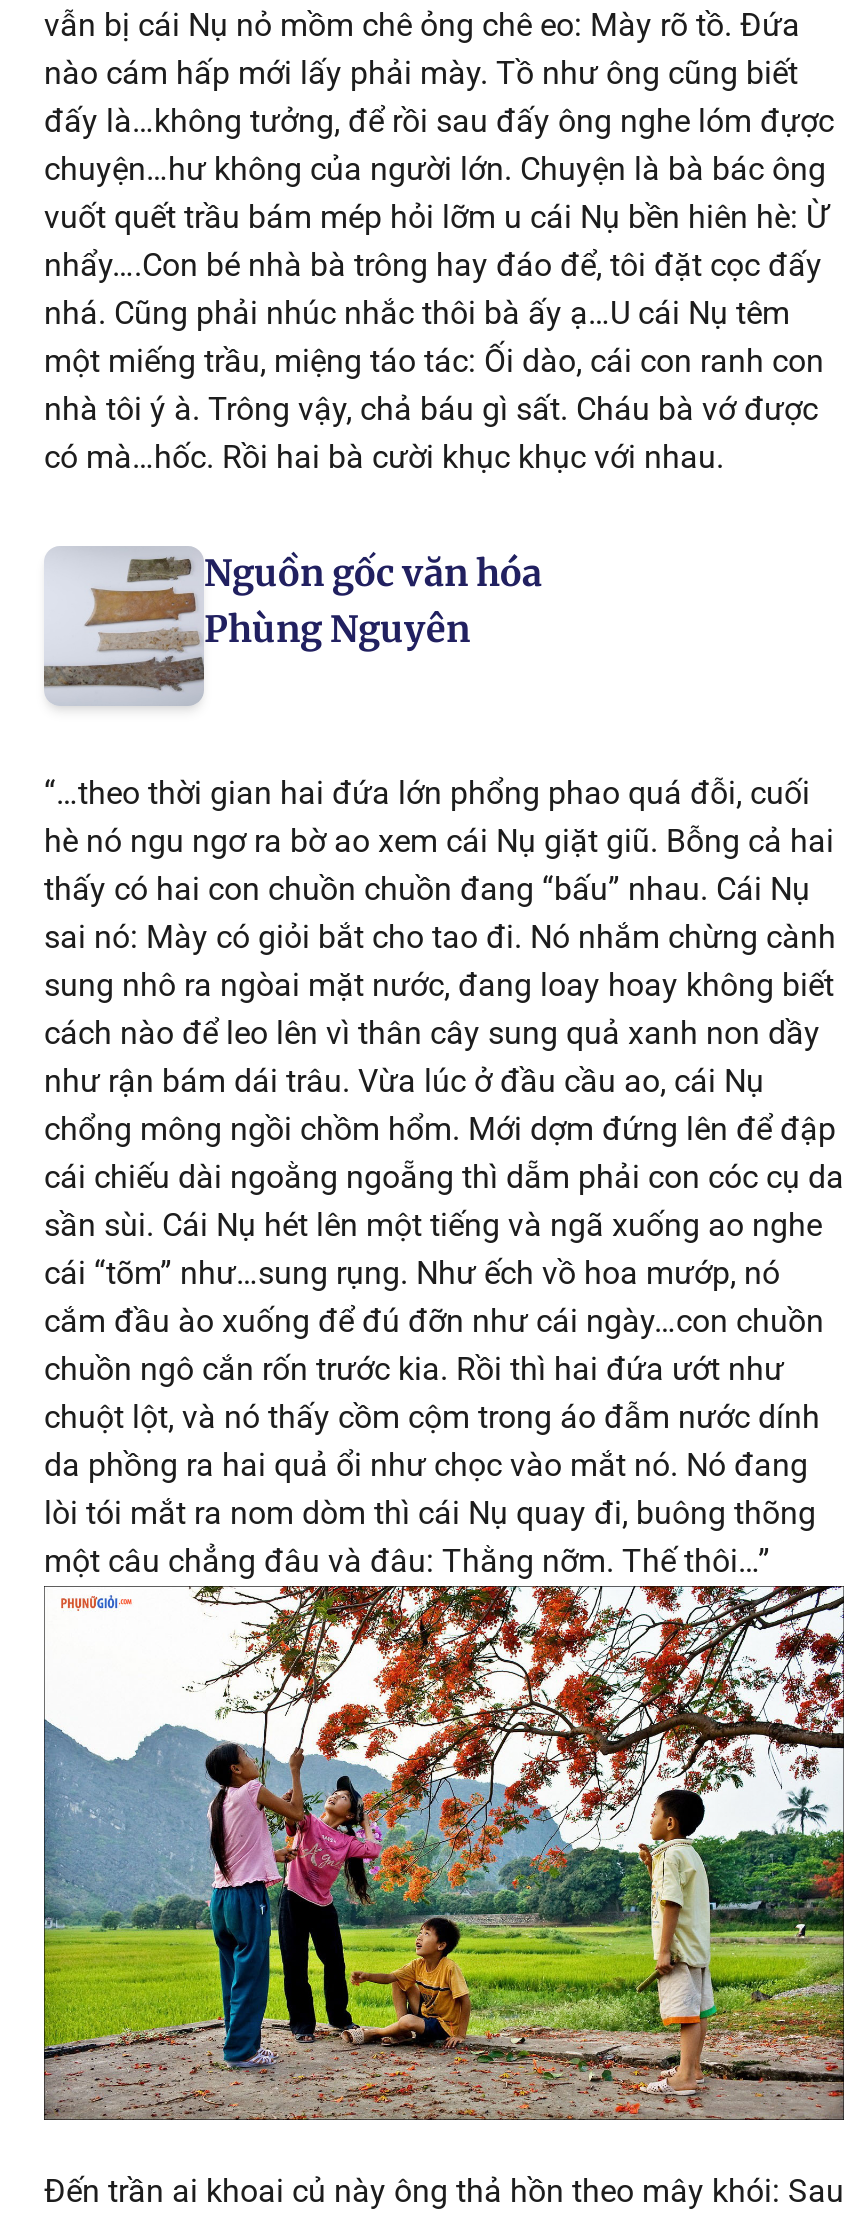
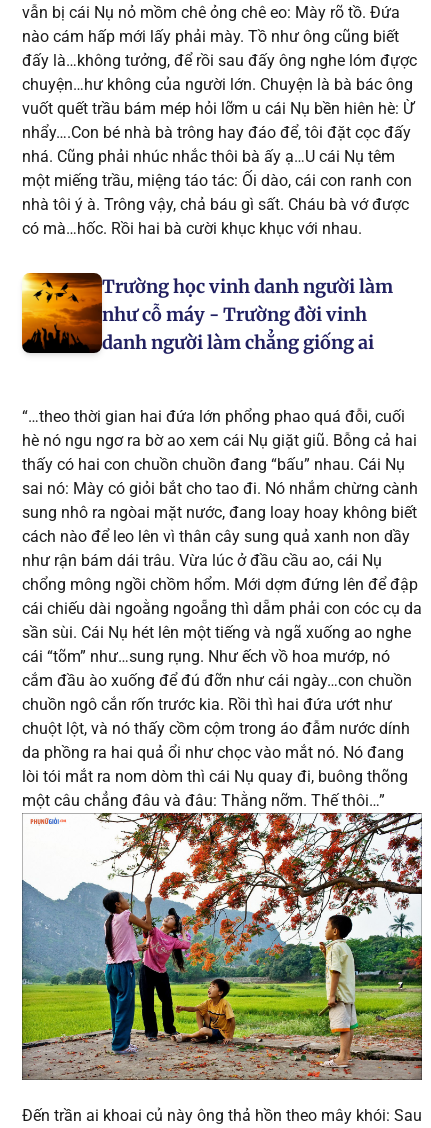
- [image]
- Nguồn gốc văn hóa
- Phùng Nguyên
+ [image]
+ Trường học vinh danh người làm
+ như cỗ máy - Trường đời vinh
+ danh người làm chẳng giống ai
